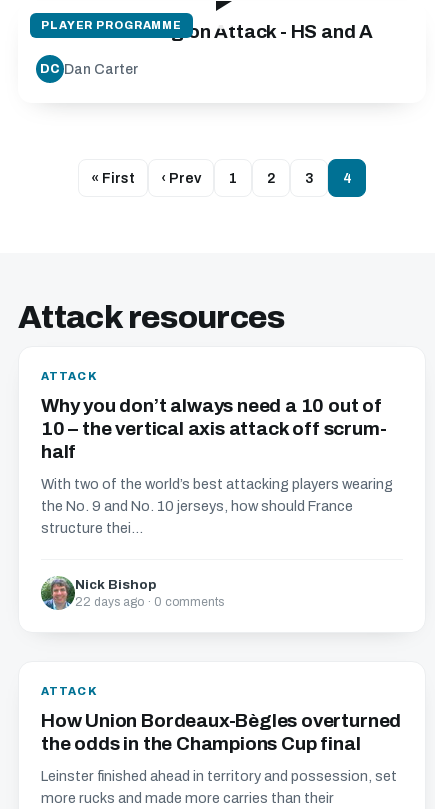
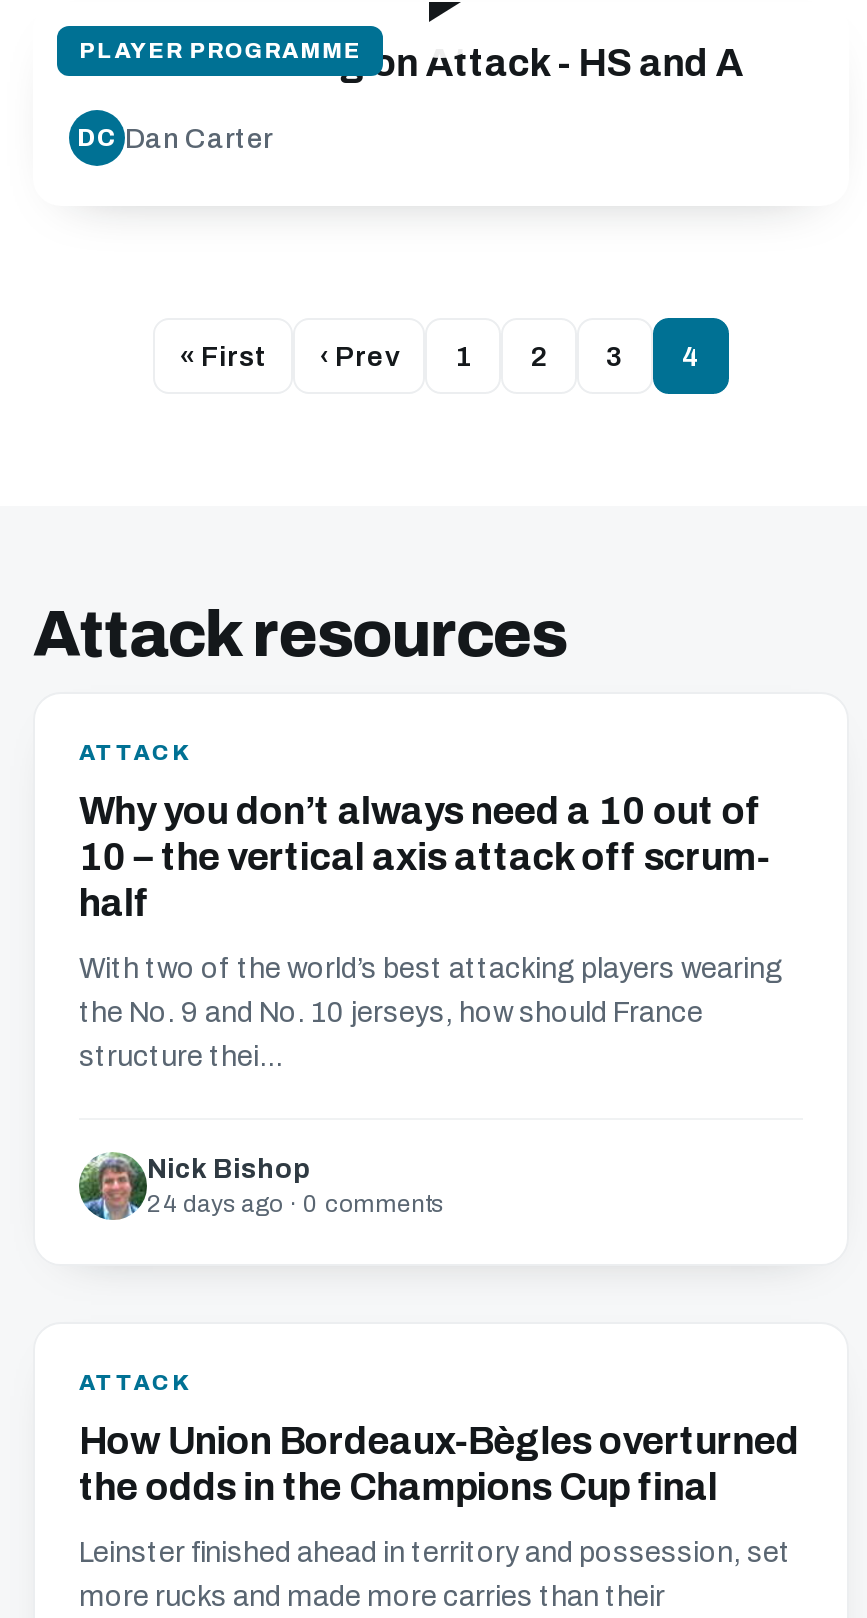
- 22 days ago · 0 comments
+ 24 days ago · 0 comments
